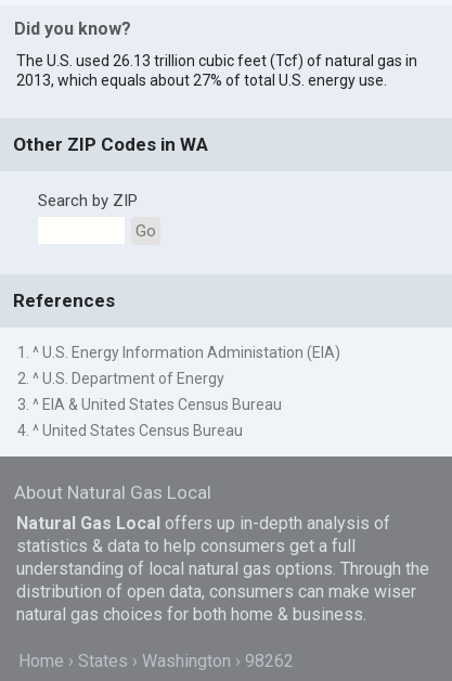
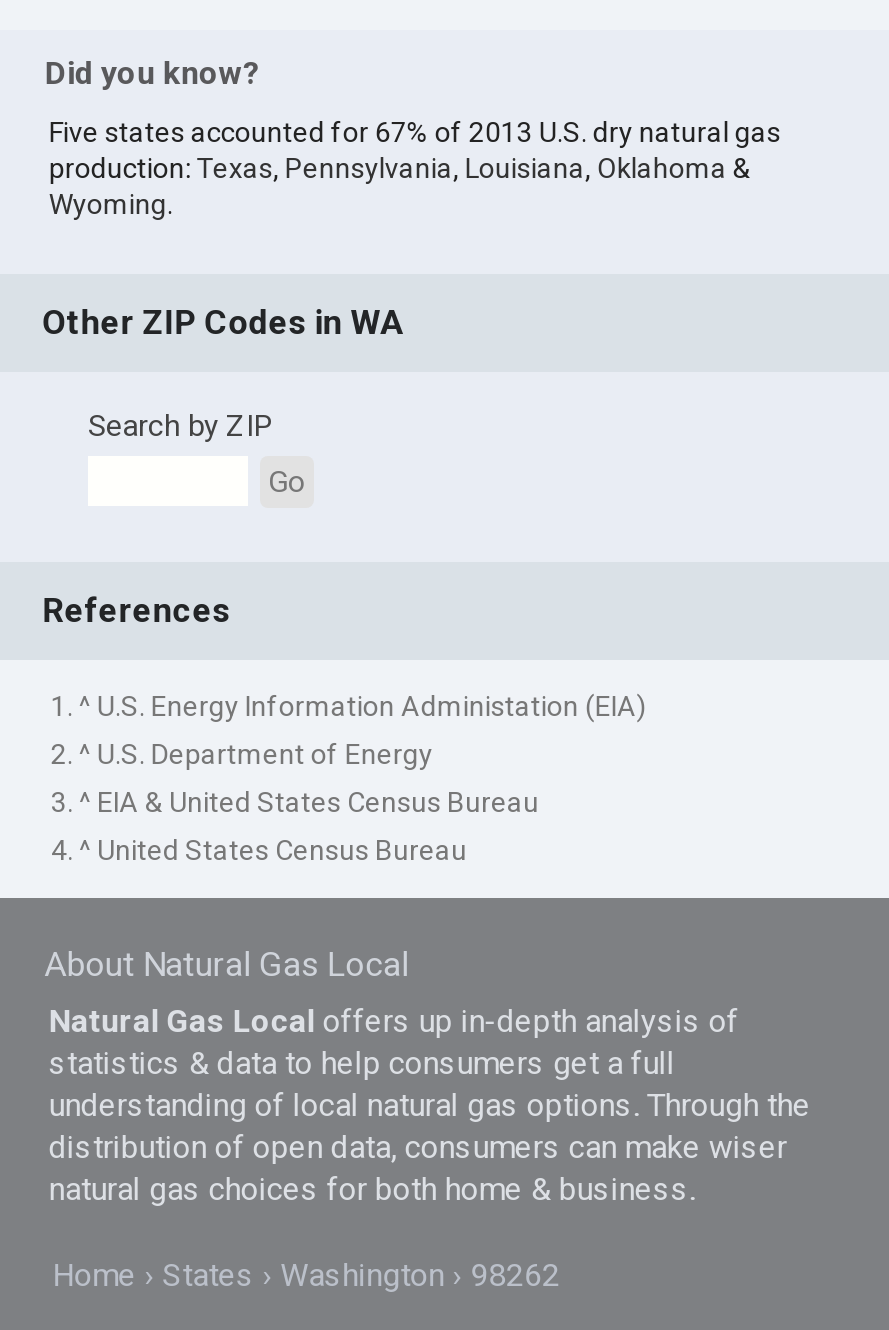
- The U.S. used 26.13 trillion cubic feet (Tcf) of natural gas in
- 2013, which equals about 27% of total U.S. energy use.
+ Five states accounted for 67% of 2013 U.S. dry natural gas
+ production: Texas, Pennsylvania, Louisiana, Oklahoma &
+ Wyoming.
